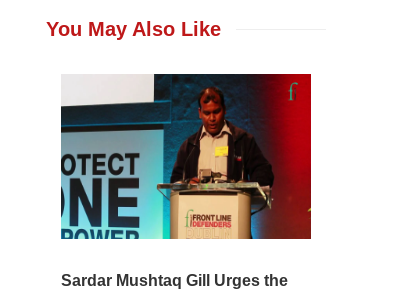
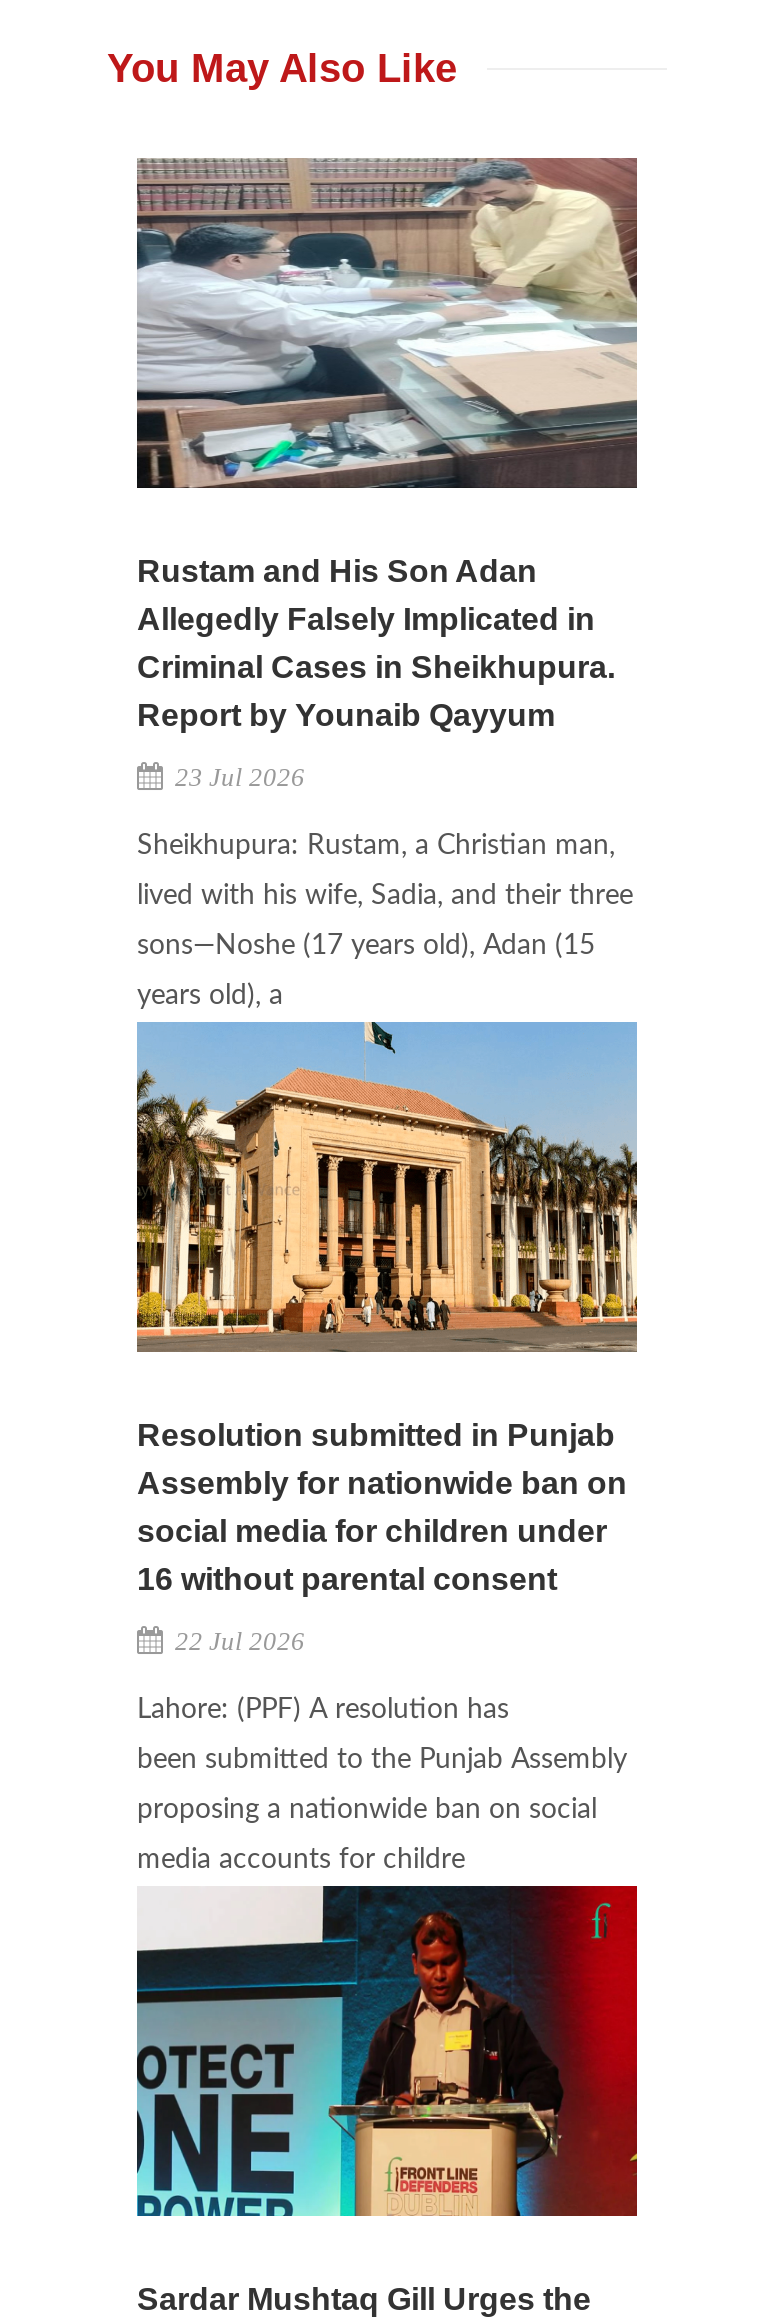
+ [image]
+ Rustam and His Son Adan
+ Allegedly Falsely Implicated in
+ Criminal Cases in Sheikhupura.
+ Report by Younaib Qayyum
+ 23 Jul 2026
+ Sheikhupura: Rustam, a Christian man,
+ lived with his wife, Sadia, and their three
+ sons—Noshe (17 years old), Adan (15
+ years old), a

+ [image]
+ Resolution submitted in Punjab
+ Assembly for nationwide ban on
+ social media for children under
+ 16 without parental consent
+ 22 Jul 2026
+ Lahore: (PPF) A resolution has
+ been submitted to the Punjab Assembly
+ proposing a nationwide ban on social
+ media accounts for childre
